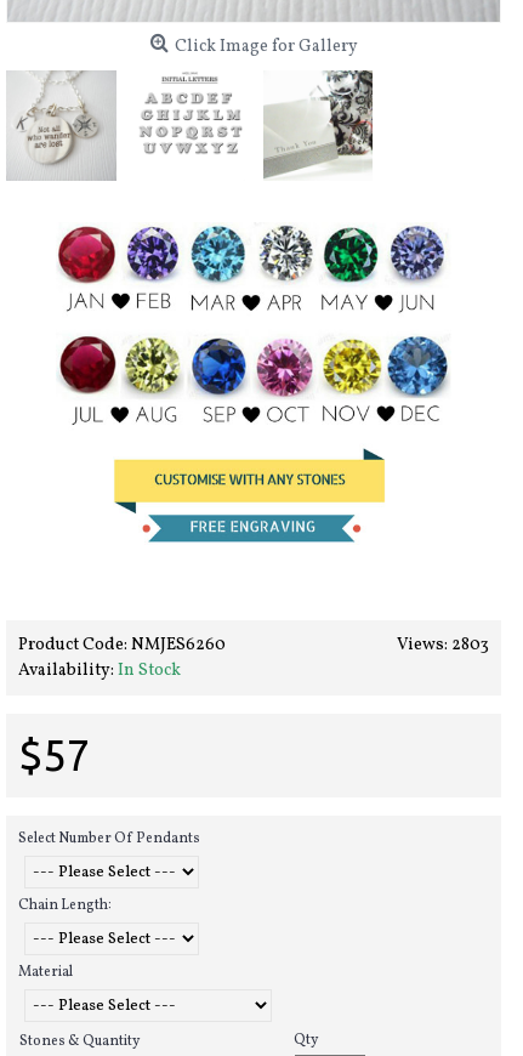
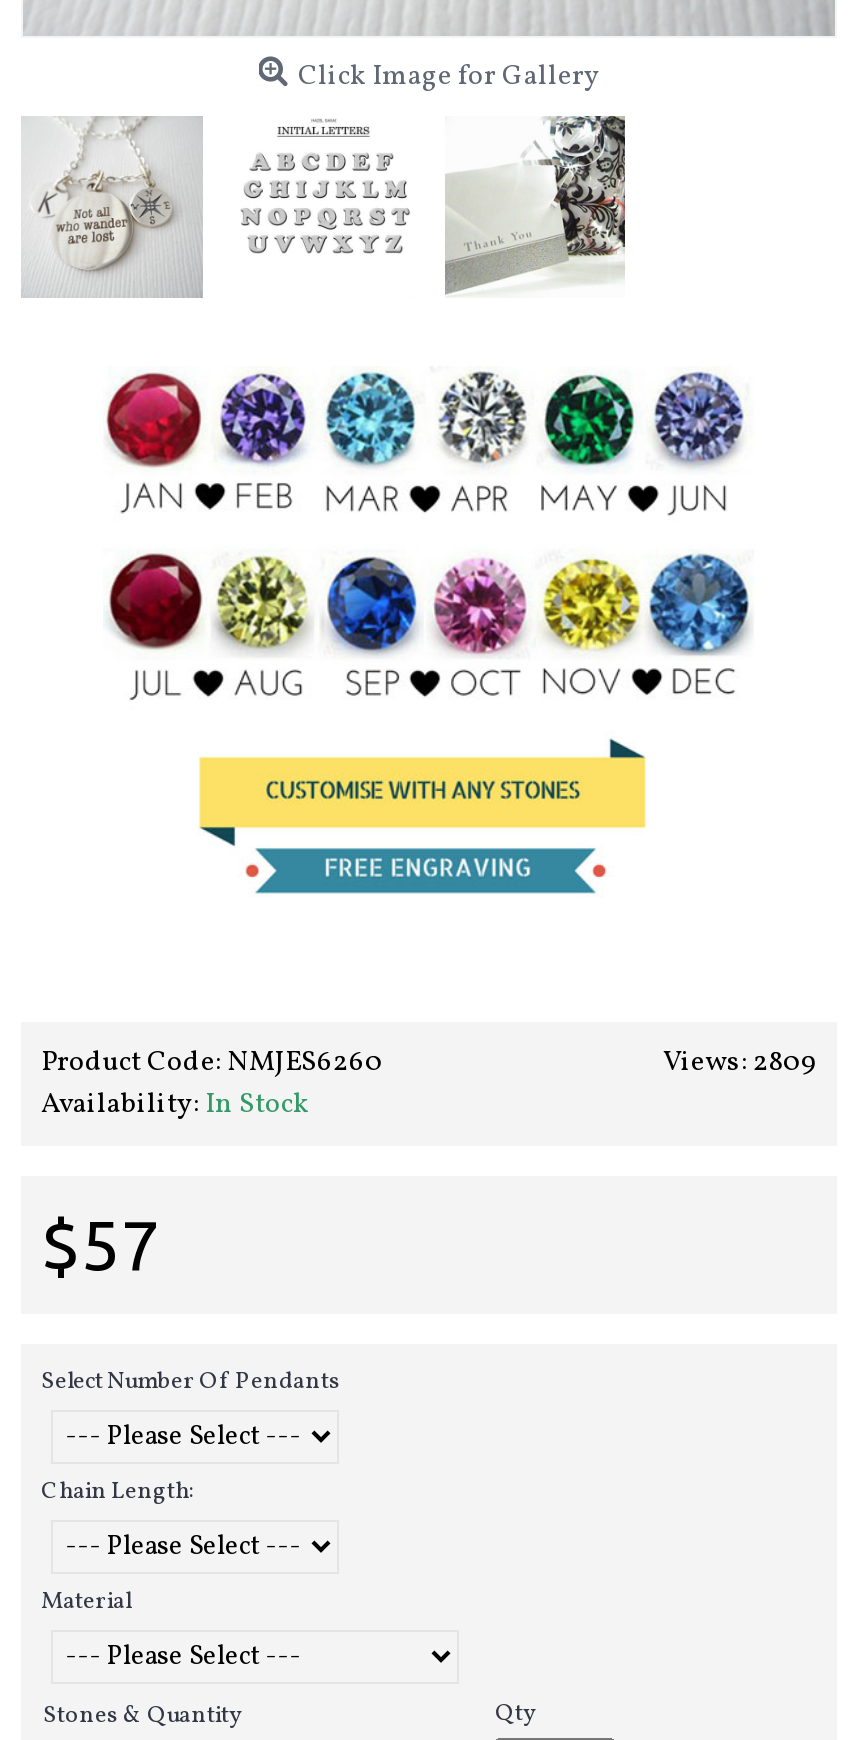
- Views: 2803
+ Views: 2809
